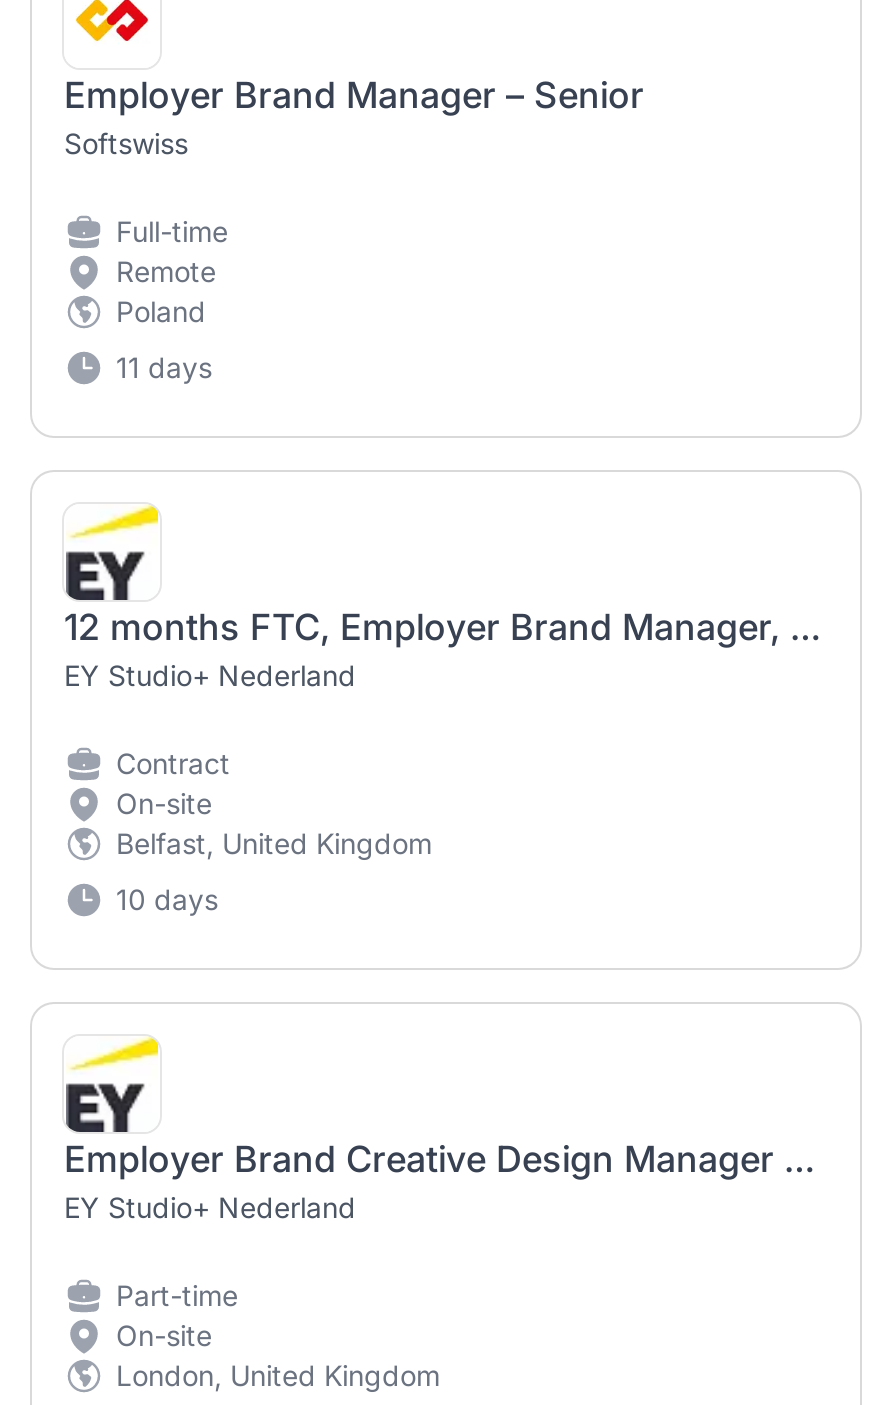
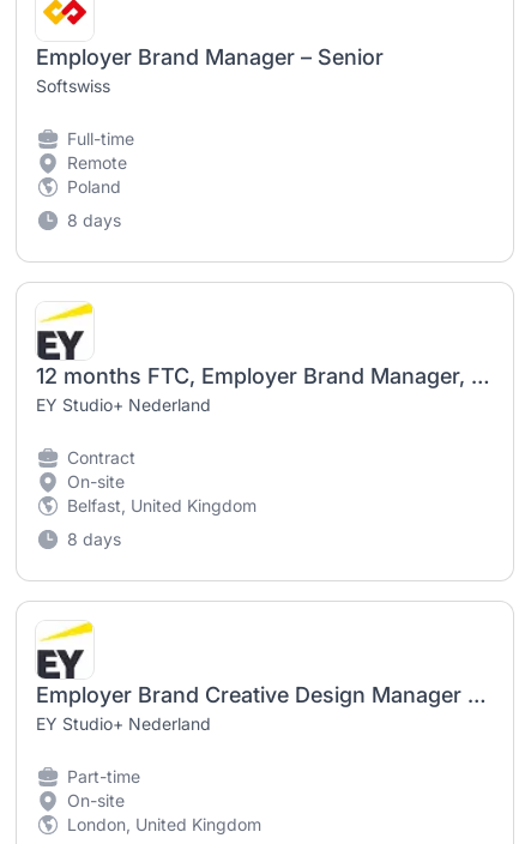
- 11 days
+ 8 days

- 10 days
+ 8 days
